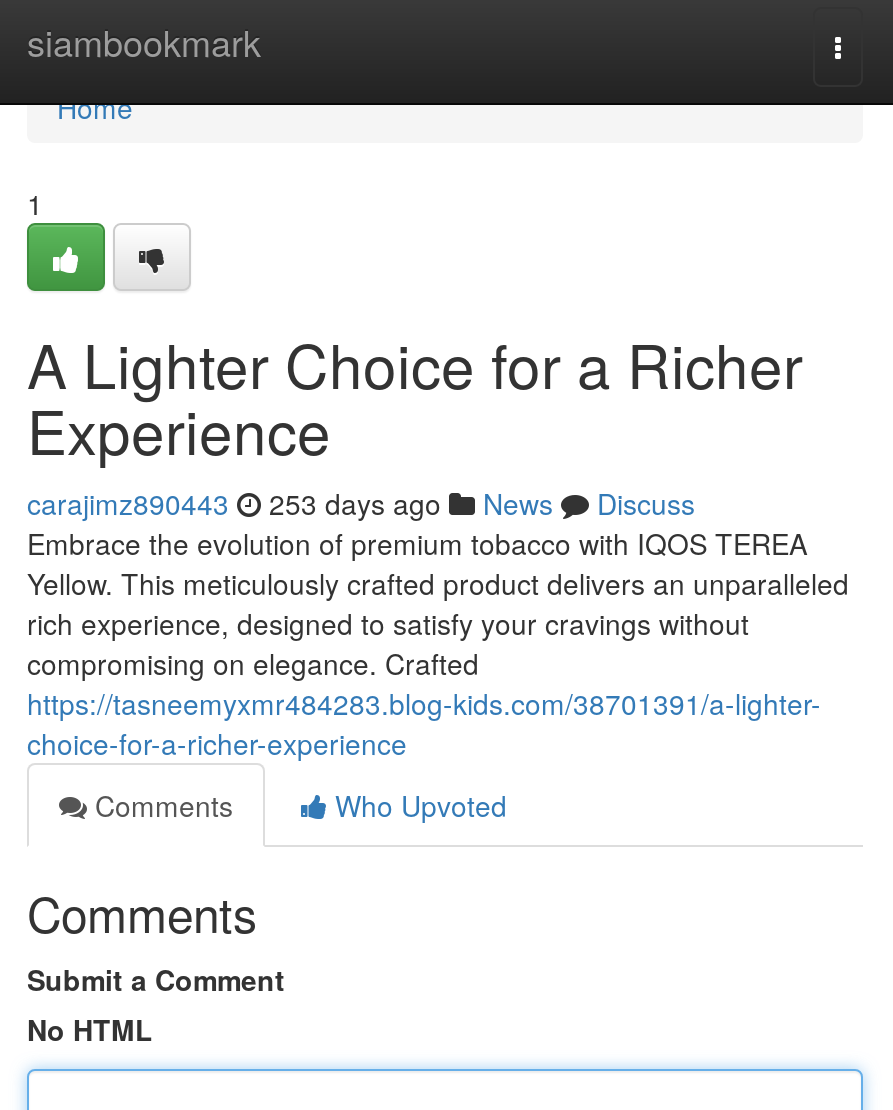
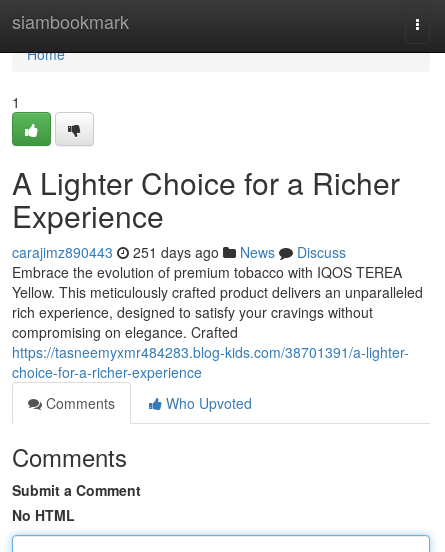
- carajimz890443 253 days ago News Discuss
+ carajimz890443 251 days ago News Discuss
